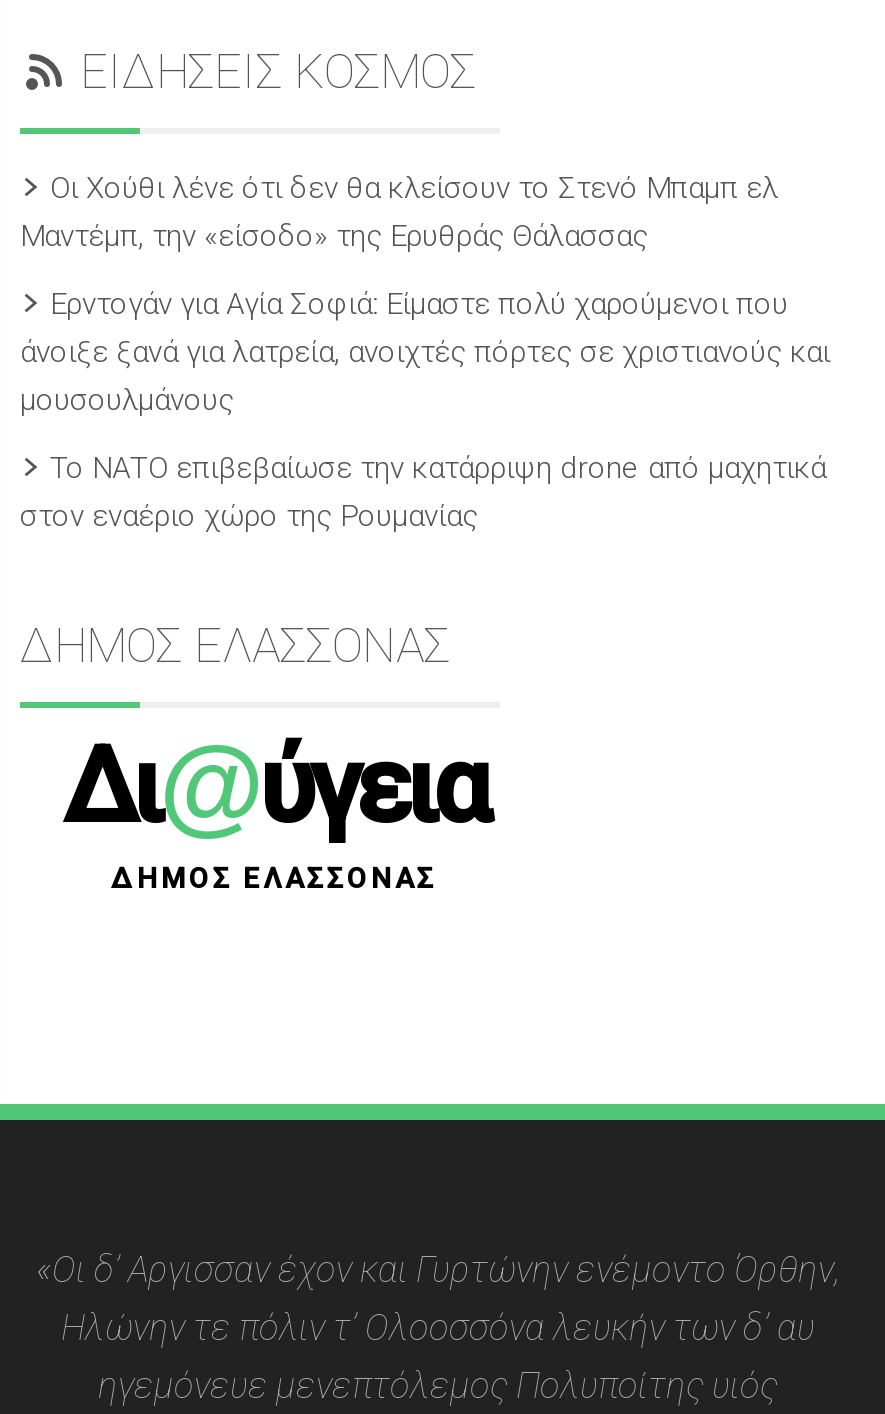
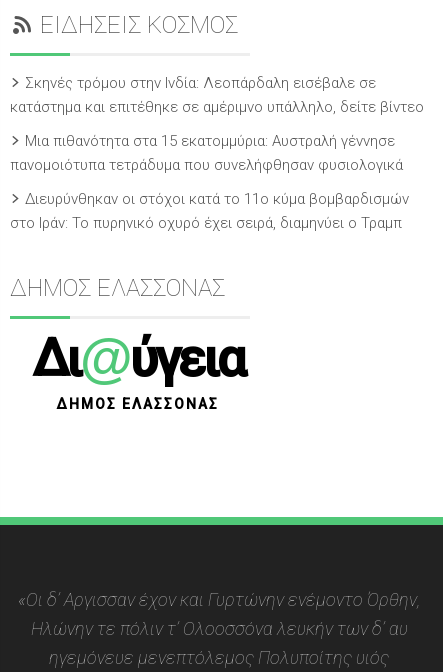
- Οι Χούθι λένε ότι δεν θα κλείσουν το Στενό Μπαμπ ελ
- Μαντέμπ, την «είσοδο» της Ερυθράς Θάλασσας
+ Σκηνές τρόμου στην Ινδία: Λεοπάρδαλη εισέβαλε σε
+ κατάστημα και επιτέθηκε σε αμέριμνο υπάλληλο, δείτε βίντεο

- Ερντογάν για Αγία Σοφιά: Είμαστε πολύ χαρούμενοι που
- άνοιξε ξανά για λατρεία, ανοιχτές πόρτες σε χριστιανούς και
- μουσουλμάνους
+ Μια πιθανότητα στα 15 εκατομμύρια: Αυστραλή γέννησε
+ πανομοιότυπα τετράδυμα που συνελήφθησαν φυσιολογικά

- Το ΝΑΤΟ επιβεβαίωσε την κατάρριψη drone από μαχητικά
- στον εναέριο χώρο της Ρουμανίας
+ Διευρύνθηκαν οι στόχοι κατά το 11ο κύμα βομβαρδισμών
+ στο Ιράν: Το πυρηνικό οχυρό έχει σειρά, διαμηνύει ο Τραμπ
